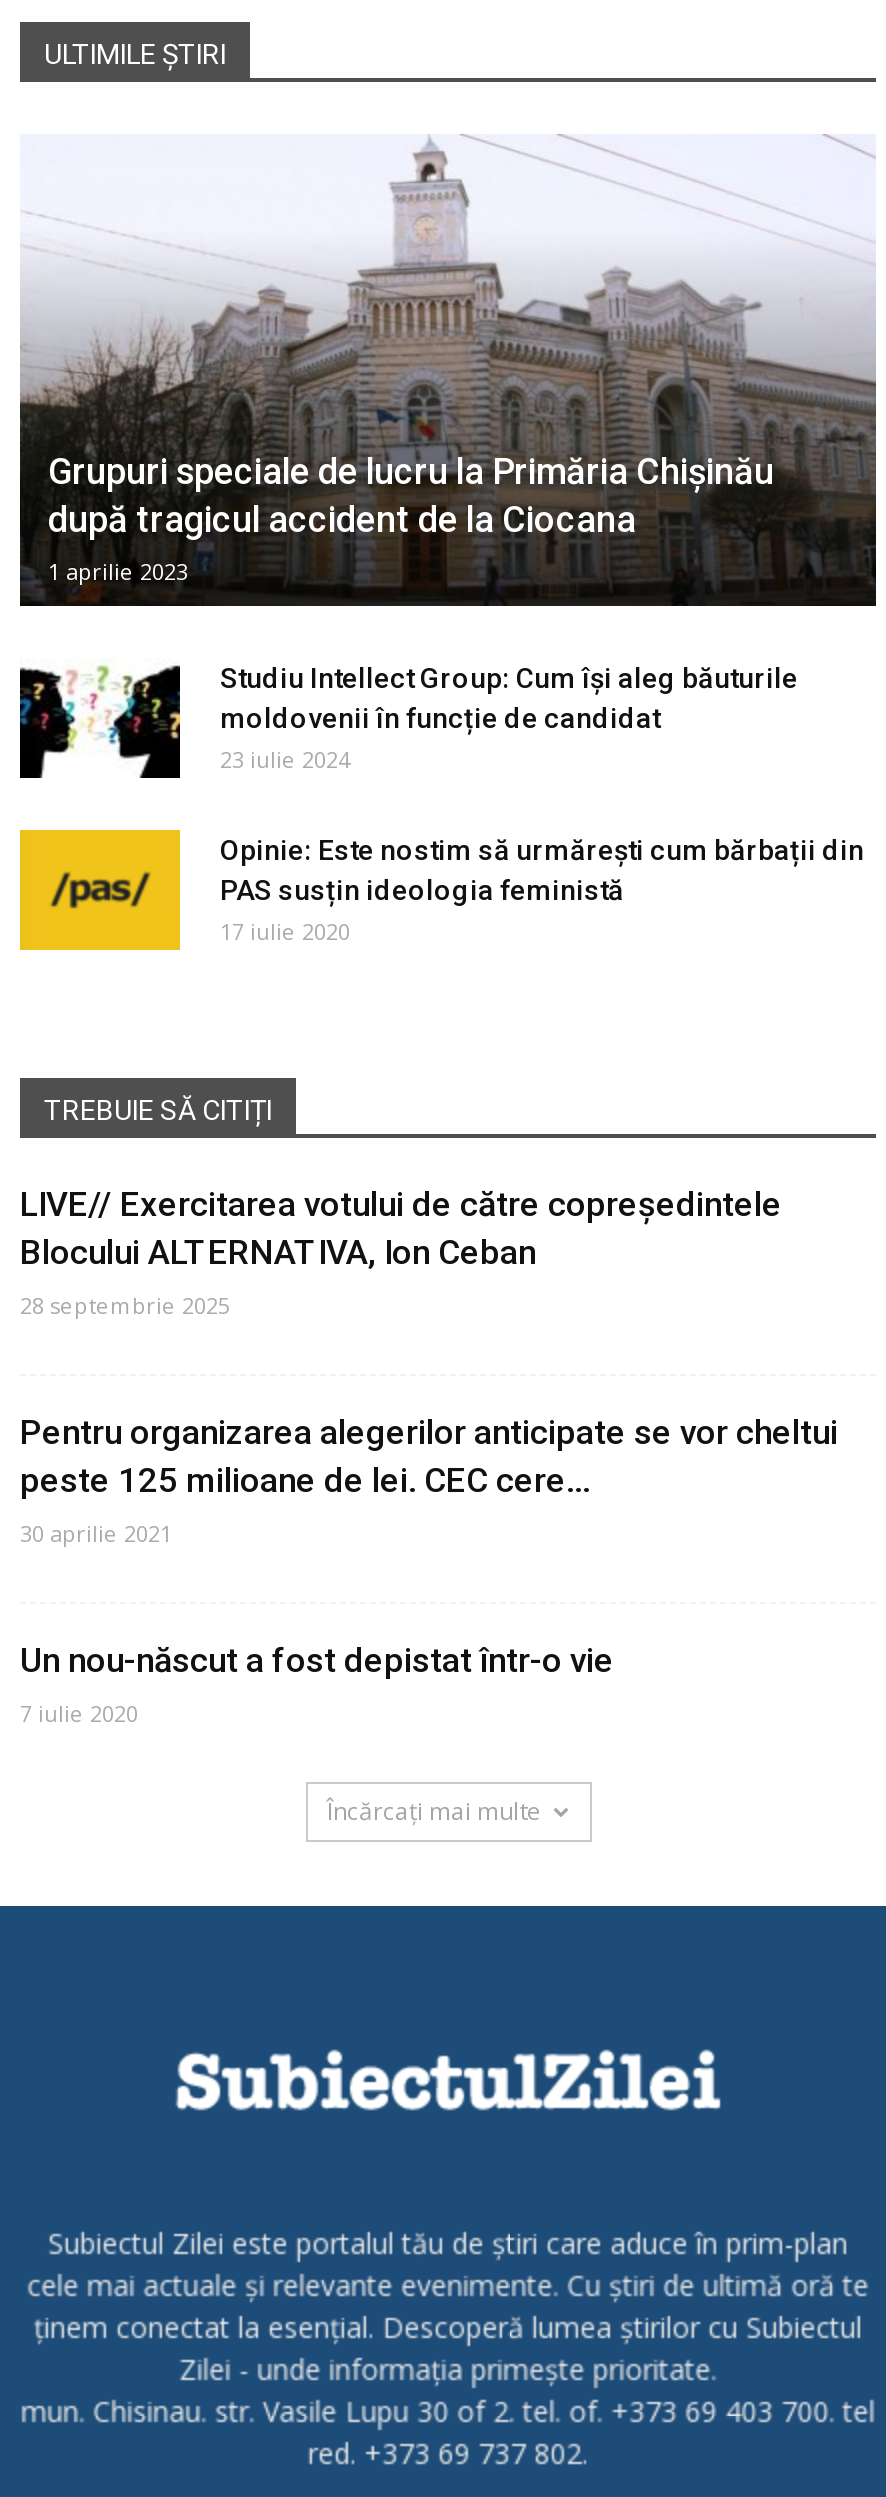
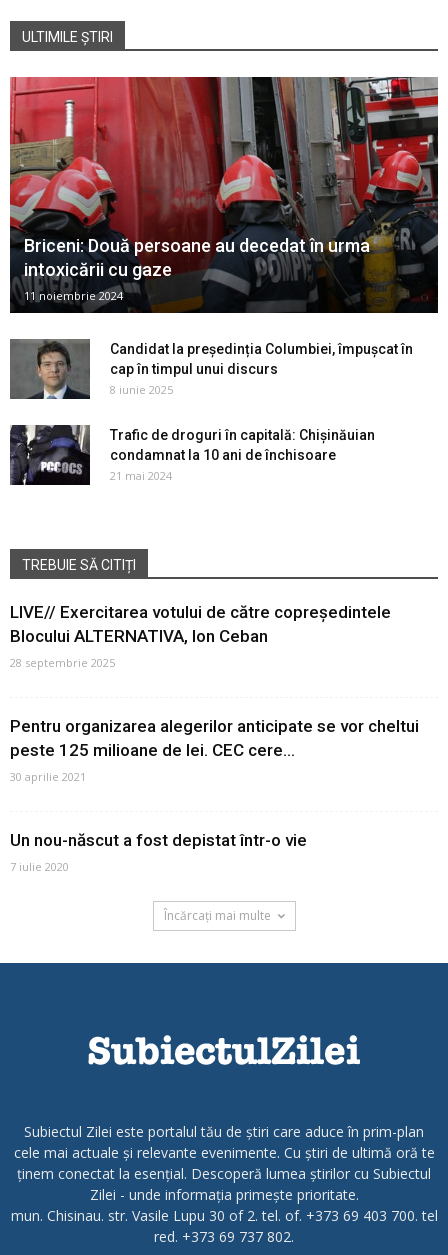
- [image]
- Grupuri speciale de lucru la Primăria Chișinău
- după tragicul accident de la Ciocana
- 1 aprilie 2023
+ [image]
+ Briceni: Două persoane au decedat în urma
+ intoxicării cu gaze
+ 11 noiembrie 2024

- [image]
- Studiu Intellect Group: Cum își aleg băuturile
- moldovenii în funcție de candidat
- 23 iulie 2024
+ [image]
+ Candidat la președinția Columbiei, împușcat în
+ cap în timpul unui discurs
+ 8 iunie 2025

- [image]
- Opinie: Este nostim să urmărești cum bărbații din
- PAS susțin ideologia feministă
- 17 iulie 2020
+ [image]
+ Trafic de droguri în capitală: Chișinăuian
+ condamnat la 10 ani de închisoare
+ 21 mai 2024
